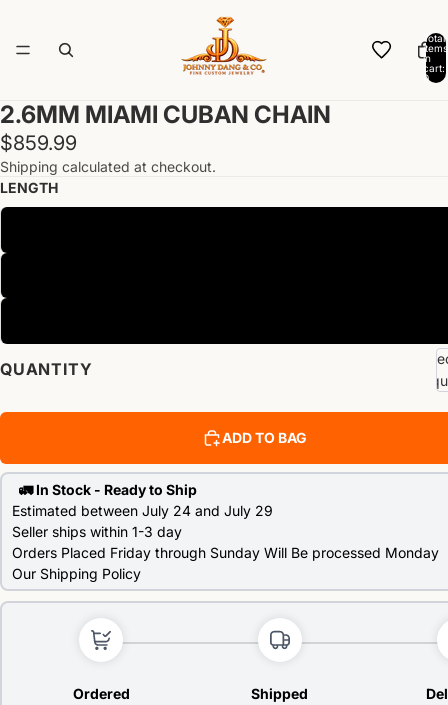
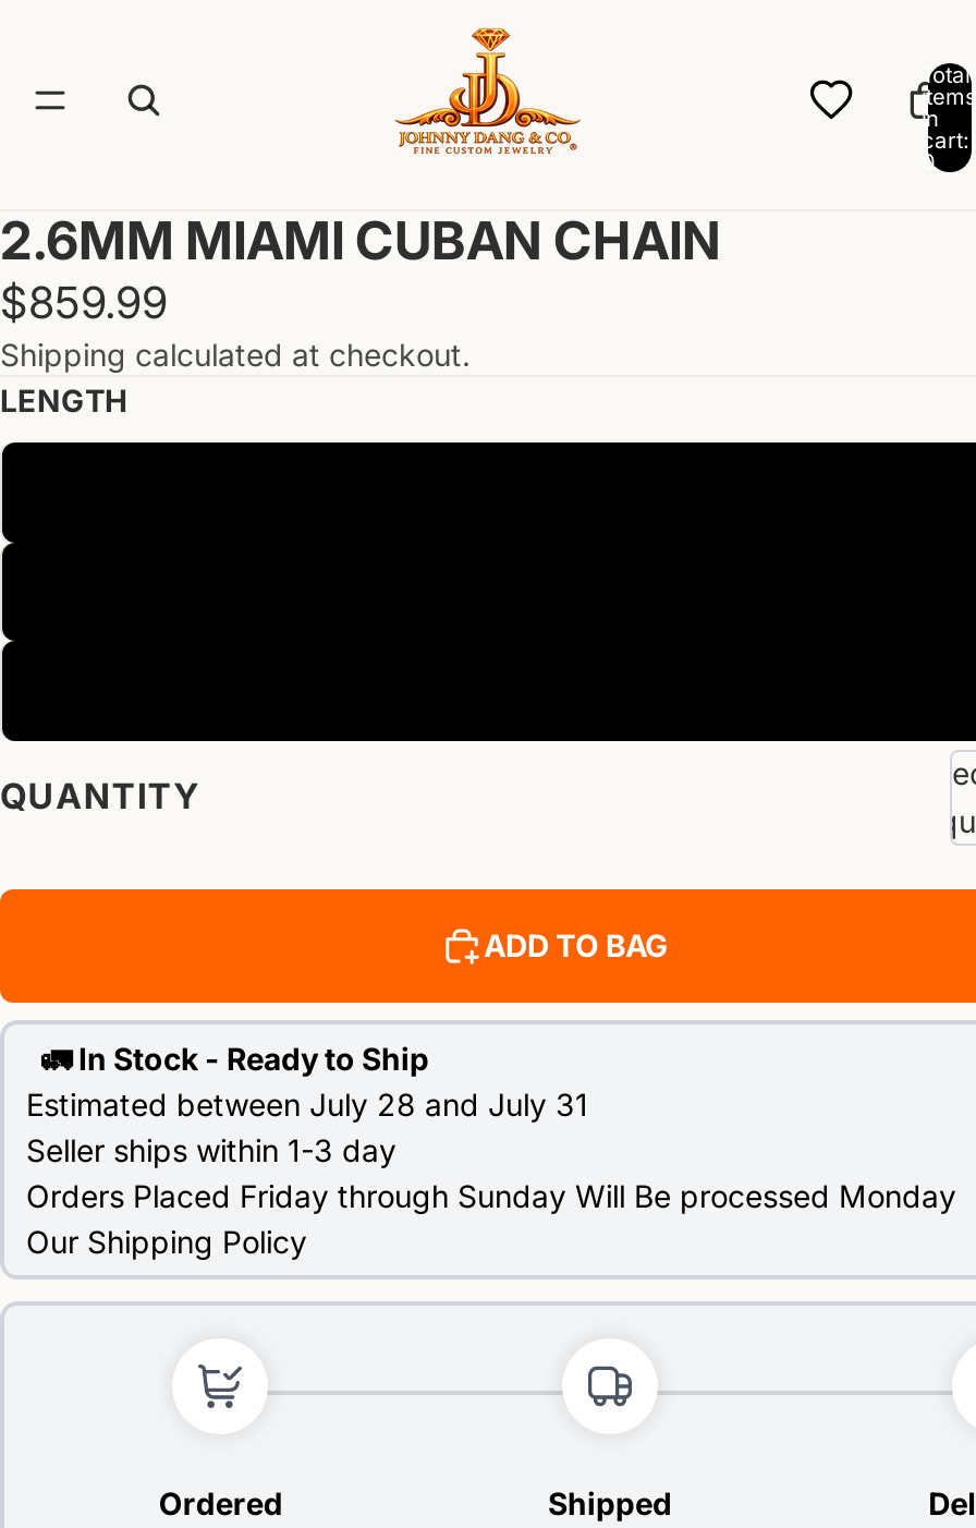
- Estimated between July 24 and July 29
+ Estimated between July 28 and July 31
